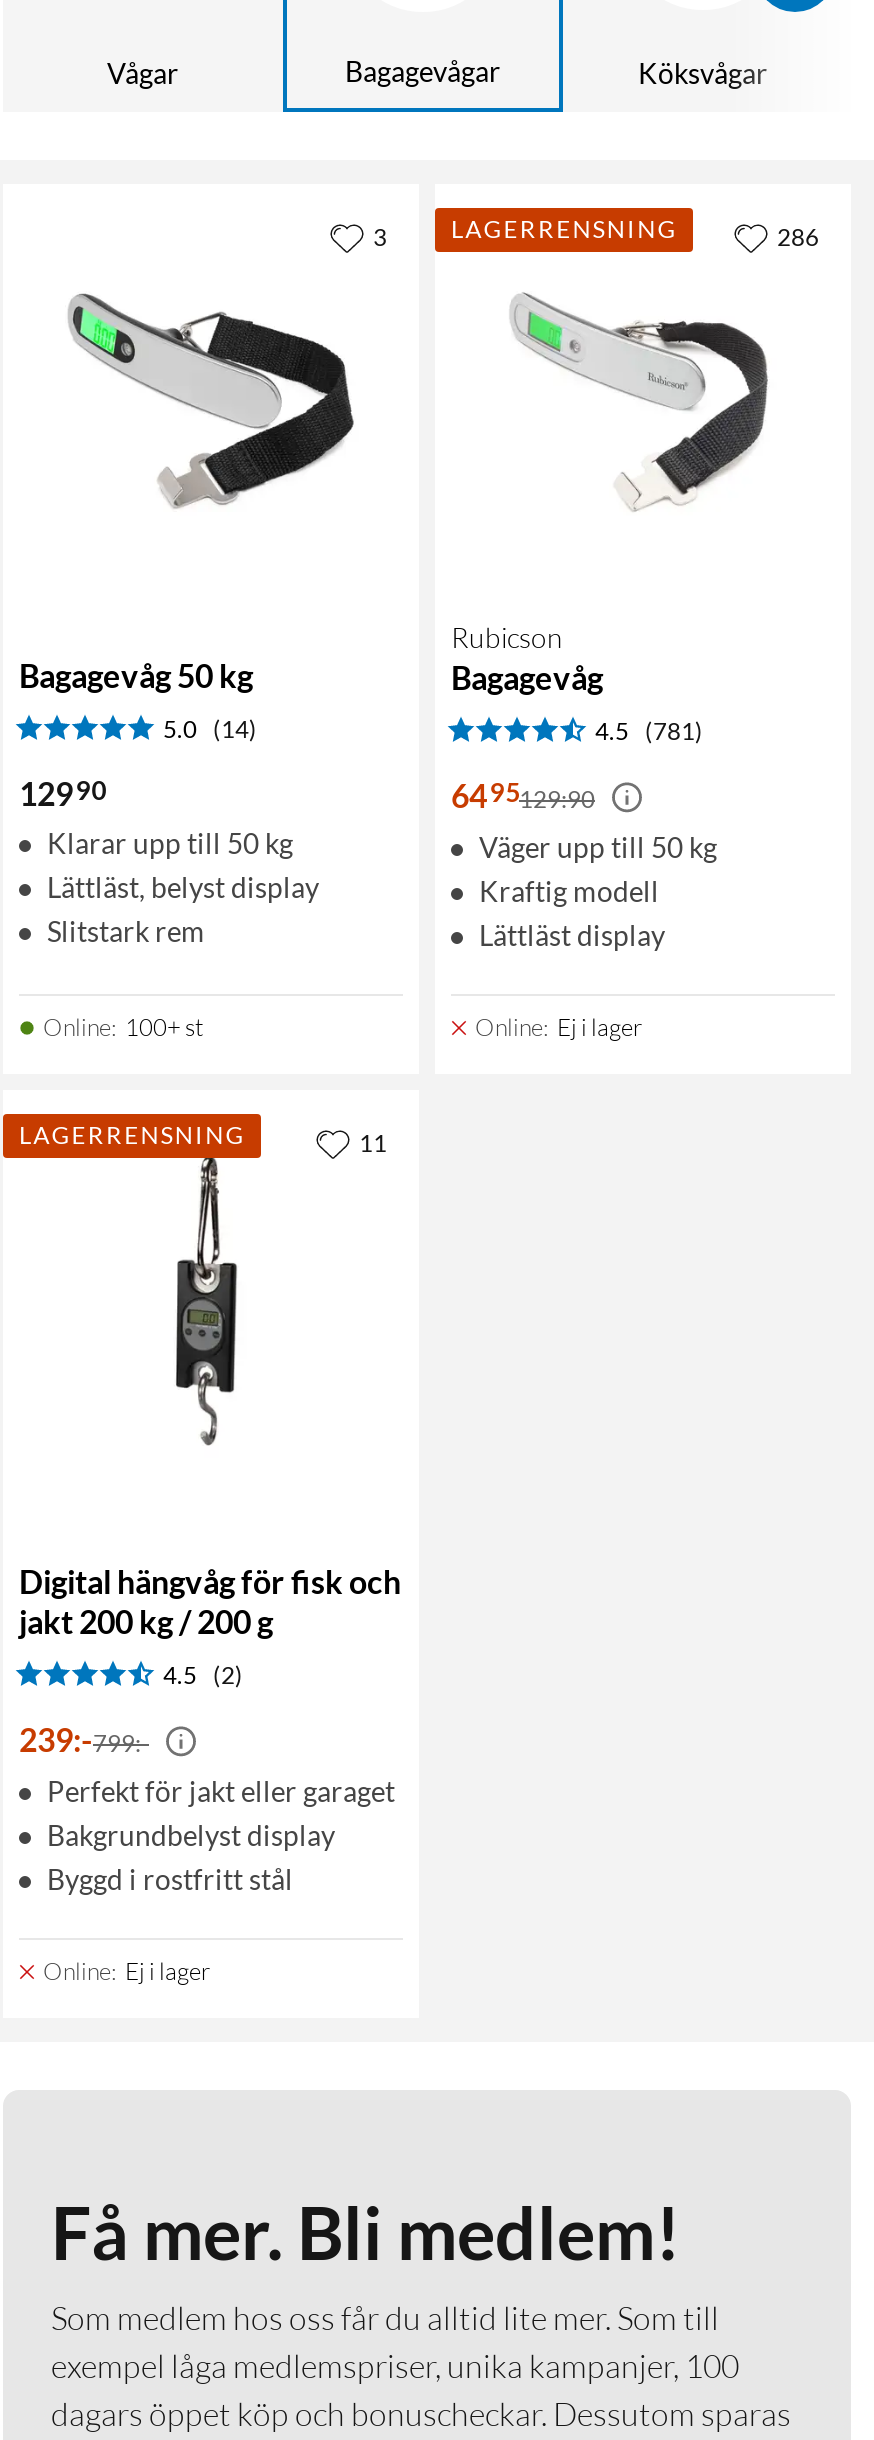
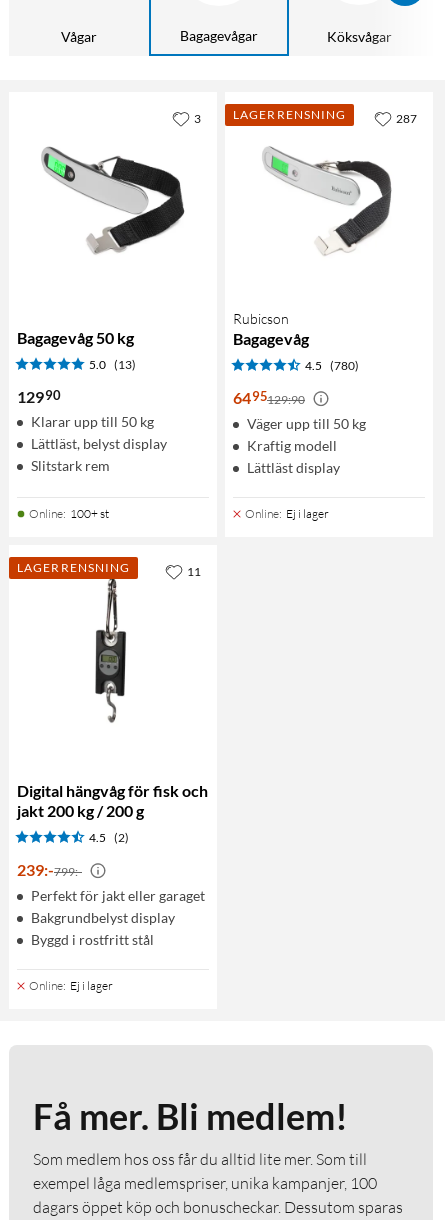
- 286
+ 287

- 5.0 (14)
+ 5.0 (13)

- 4.5 (781)
+ 4.5 (780)
